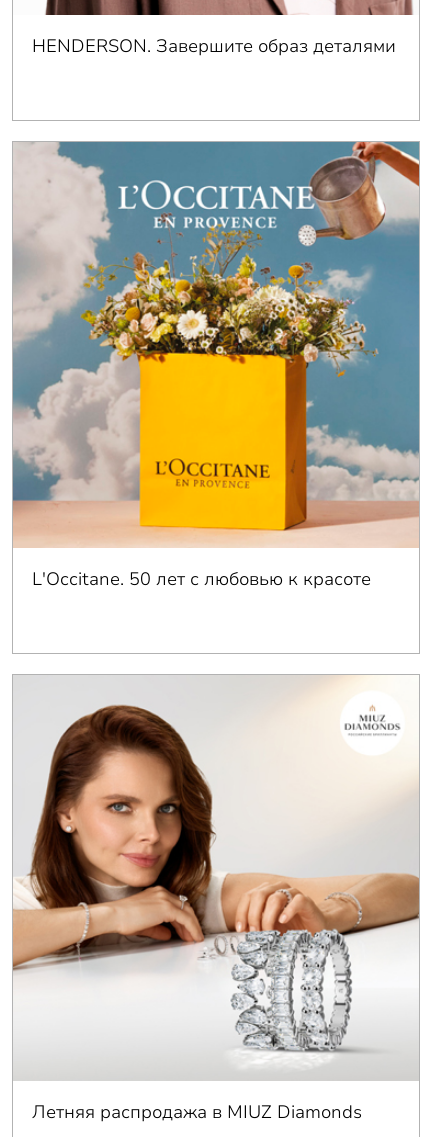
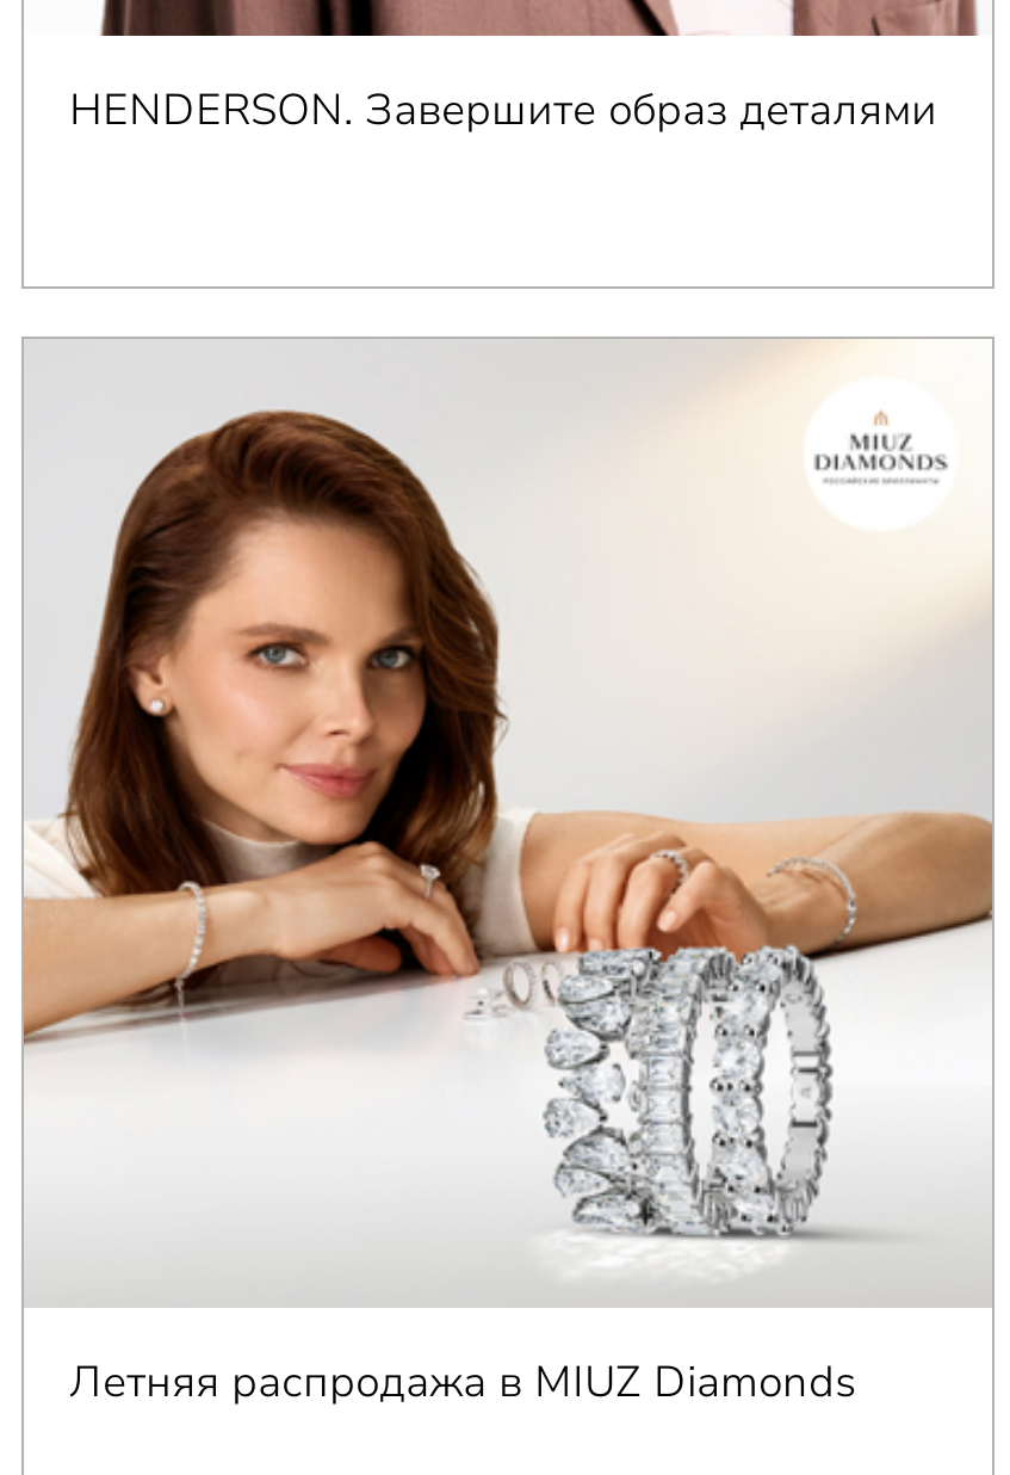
- [image]
- L'Occitane. 50 лет с любовью к красоте
